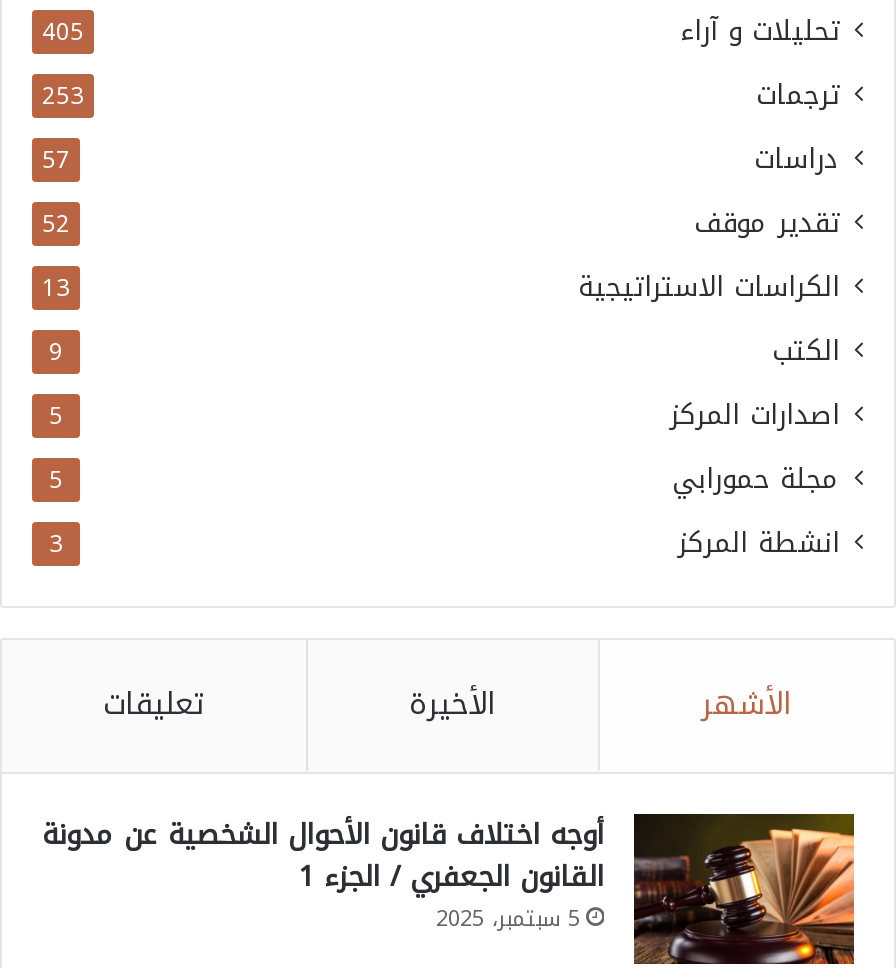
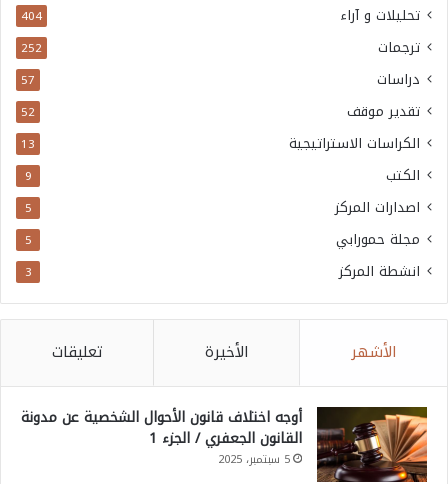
- 405
+ 404

- 253
+ 252
